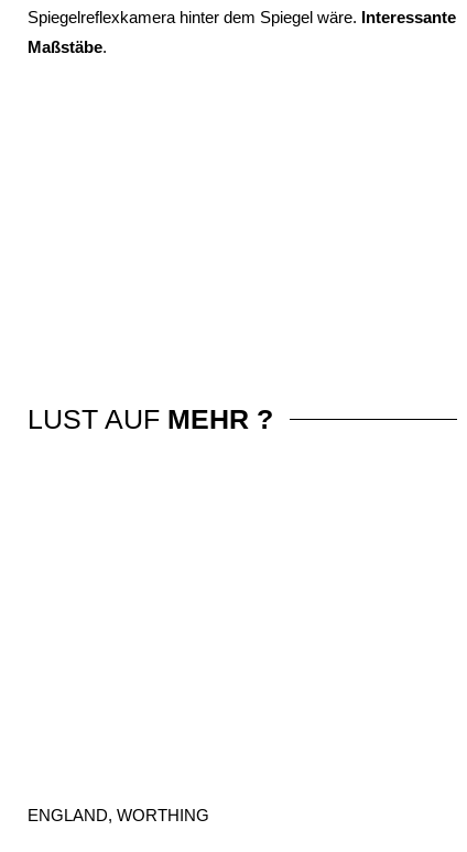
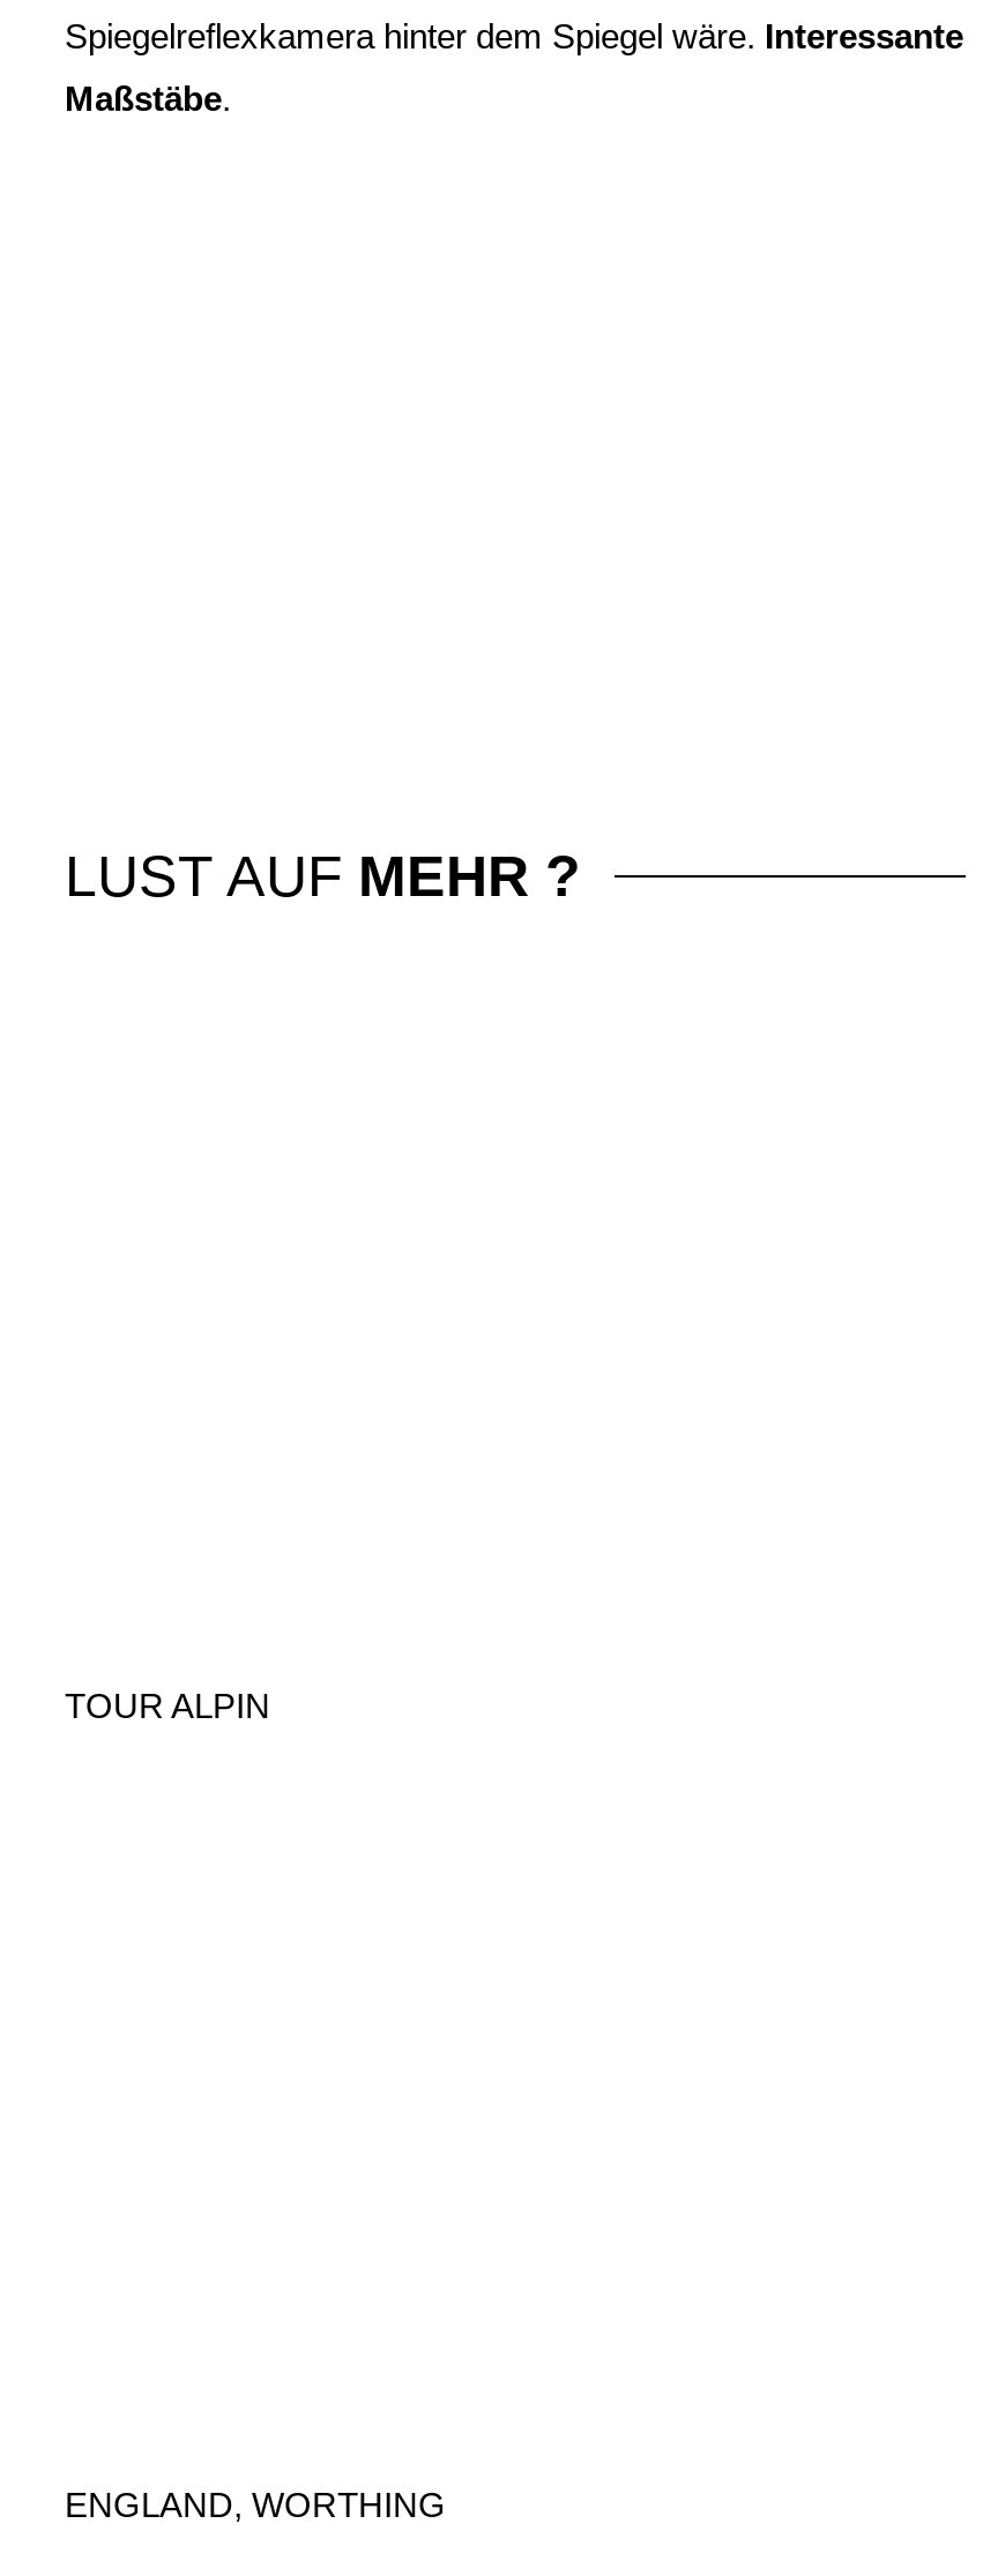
+ TOUR ALPIN
